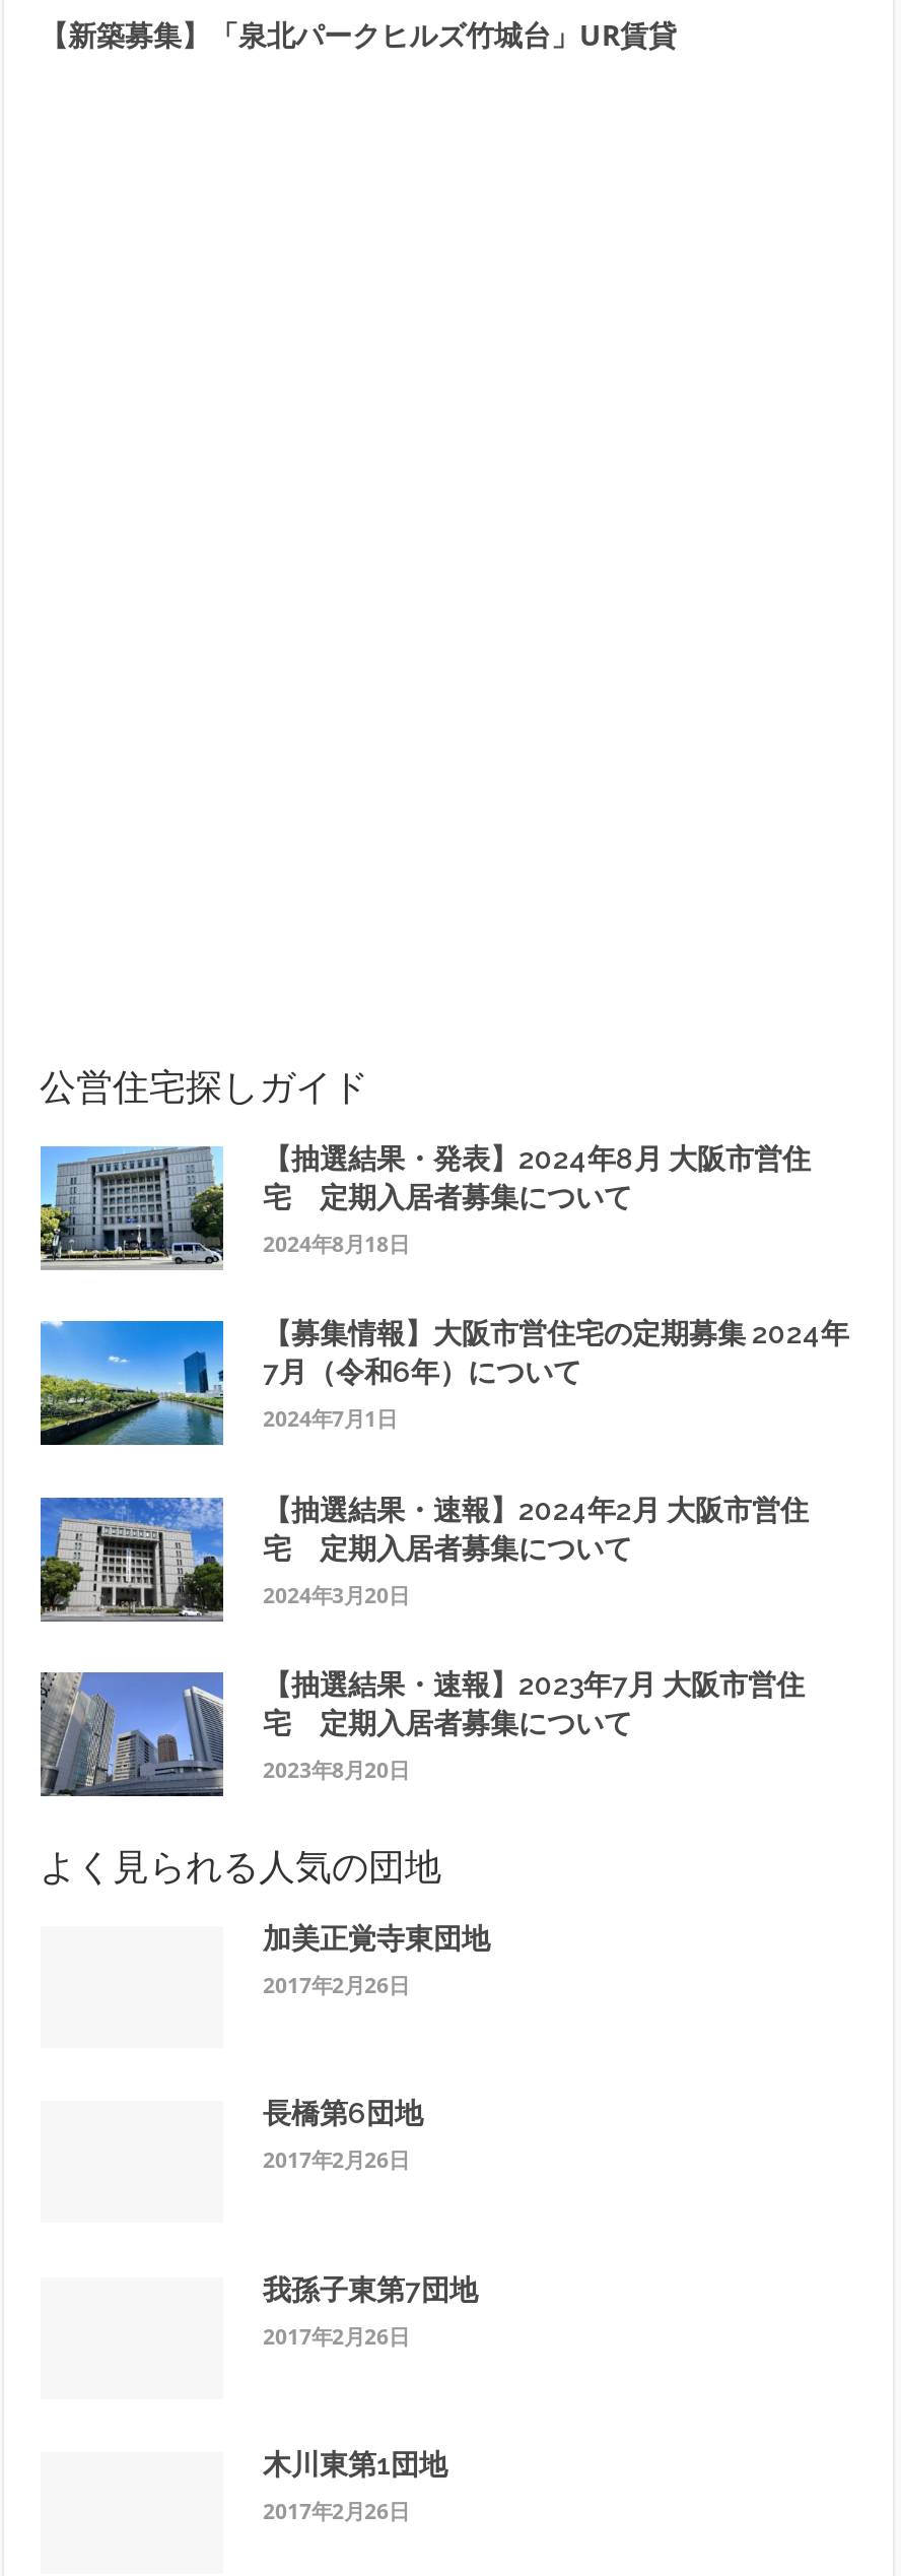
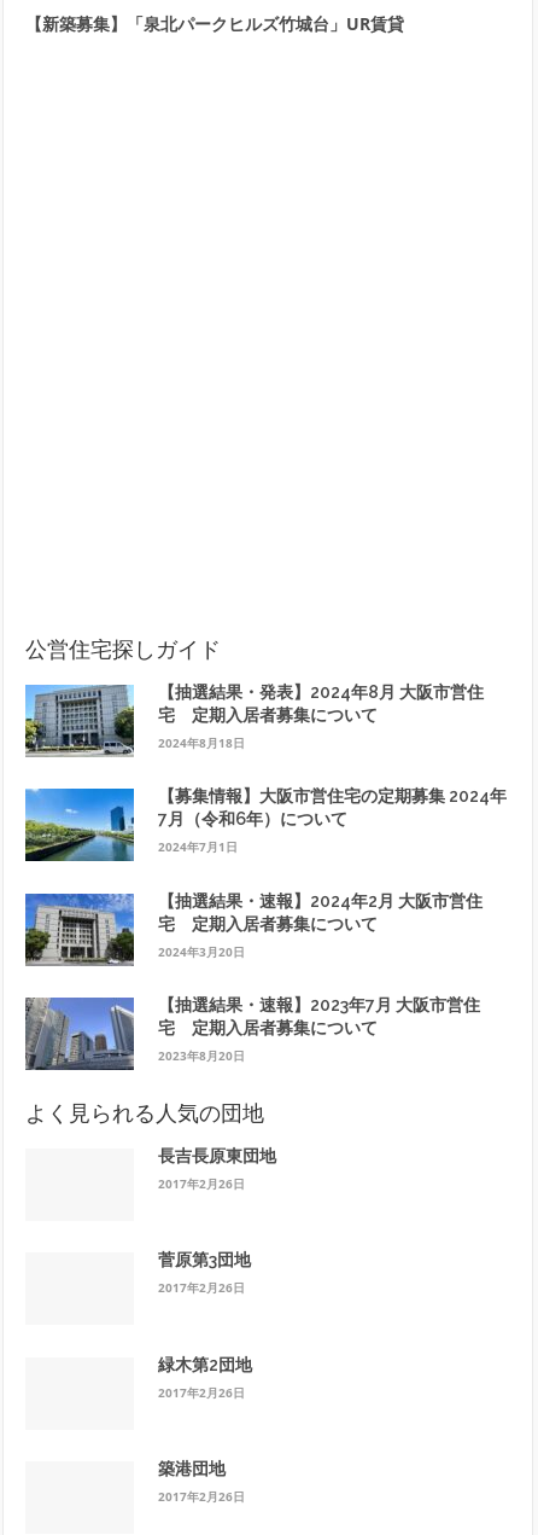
- 加美正覚寺東団地
+ 長吉長原東団地

- 長橋第6団地
+ 菅原第3団地

- 我孫子東第7団地
+ 緑木第2団地

- 木川東第1団地
+ 築港団地
